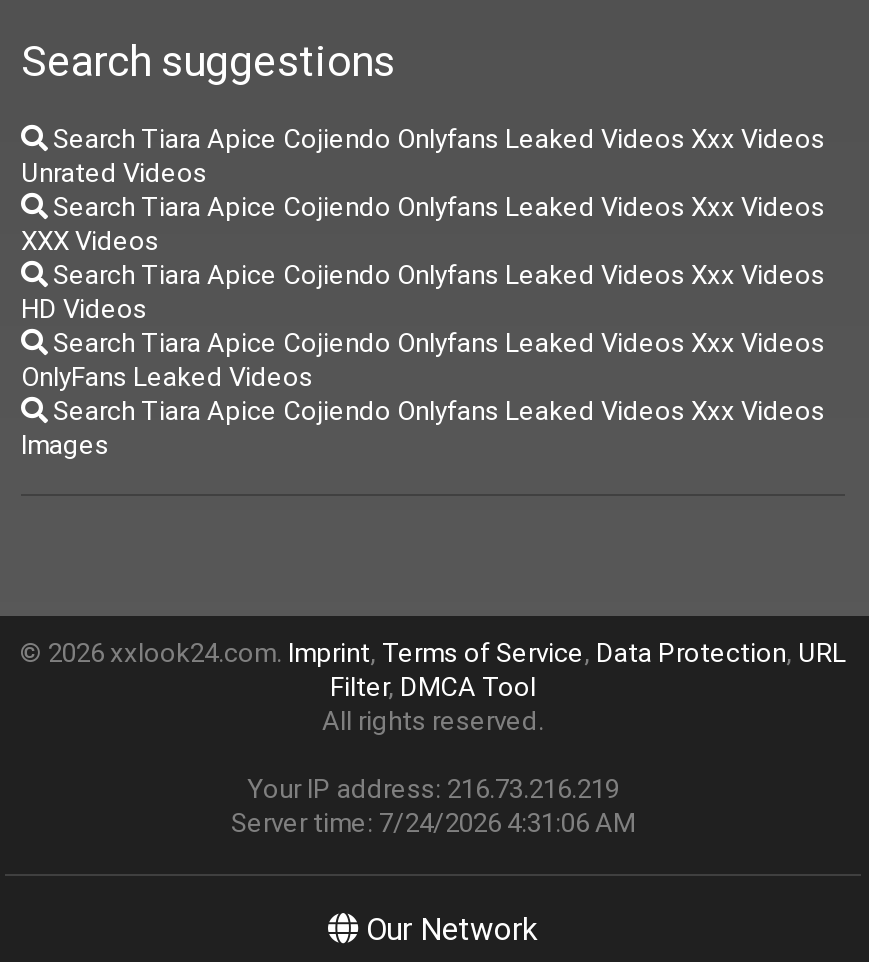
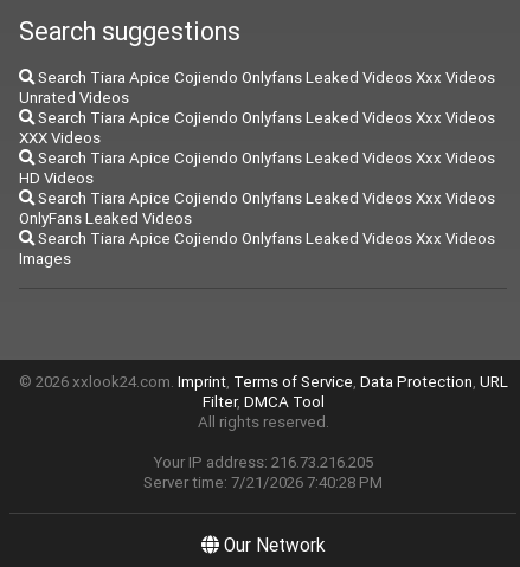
- Your IP address: 216.73.216.219
+ Your IP address: 216.73.216.205

- Server time: 7/24/2026 4:31:06 AM
+ Server time: 7/21/2026 7:40:28 PM
